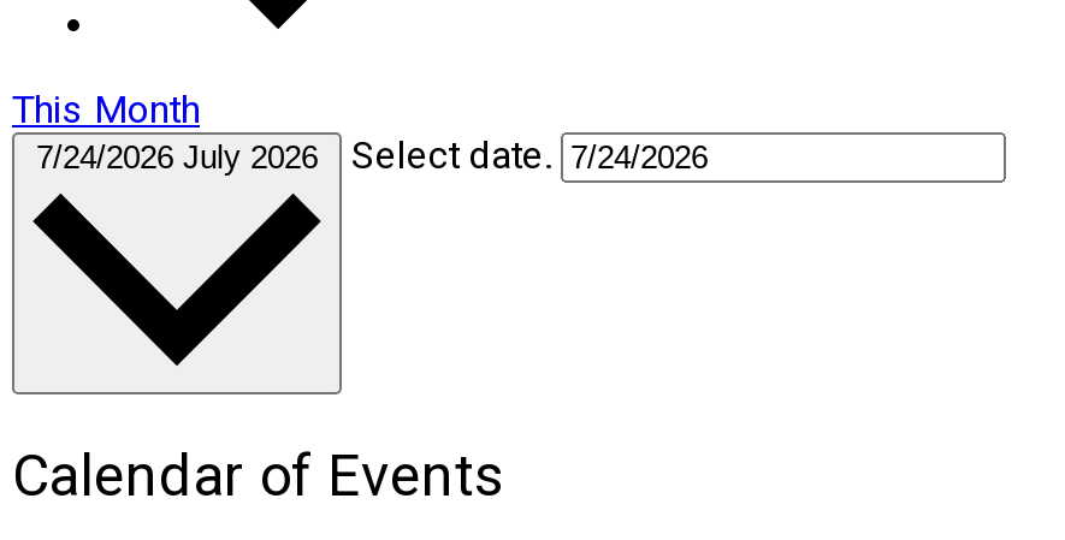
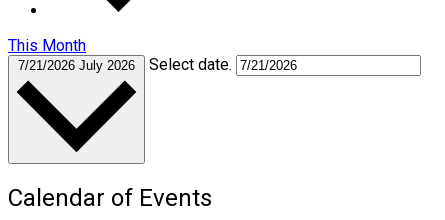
- 7/24/2026 July 2026 Select date.
+ 7/21/2026 July 2026 Select date.
